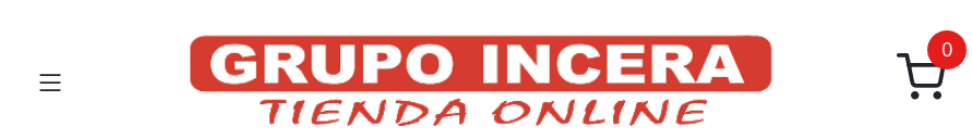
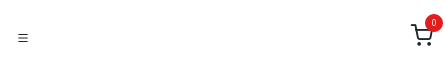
- [image]
